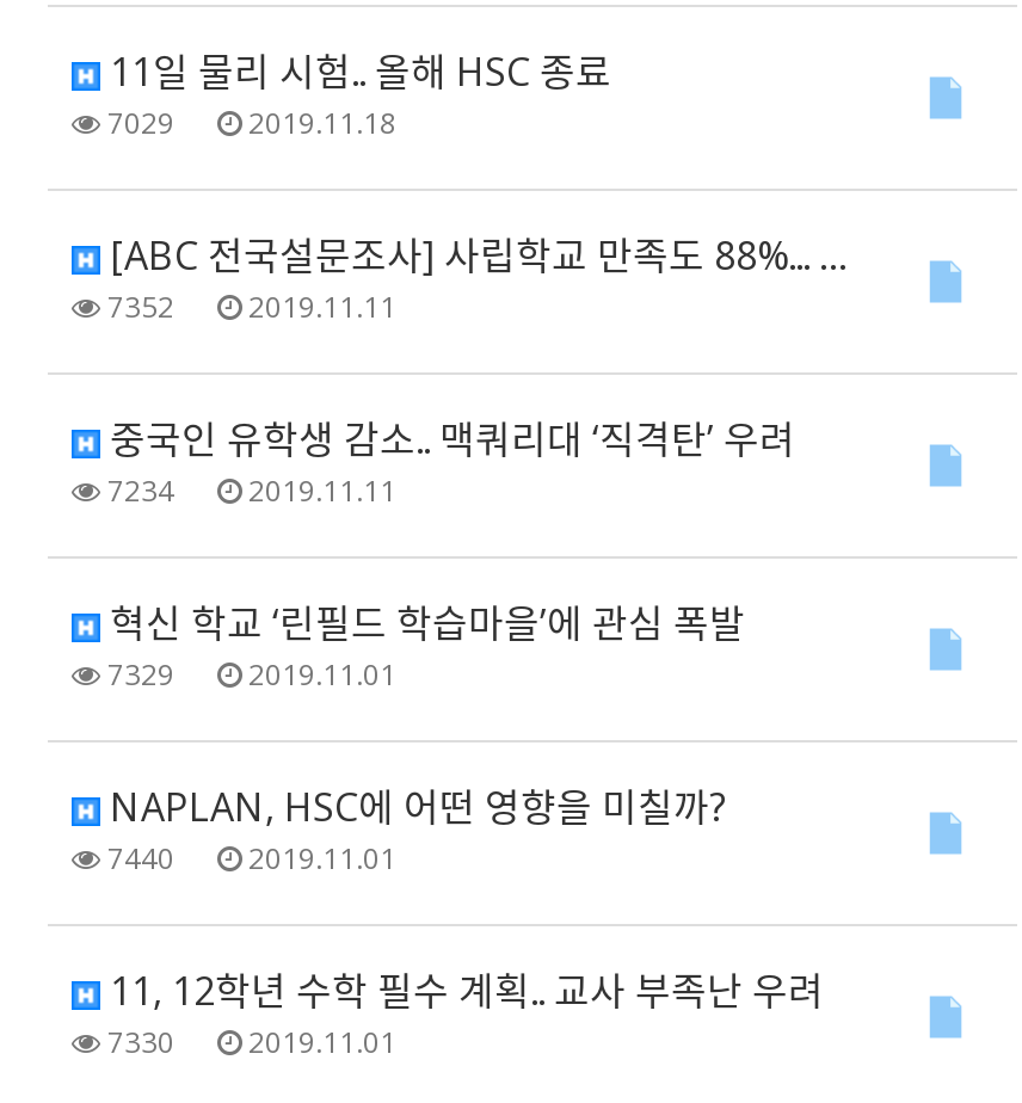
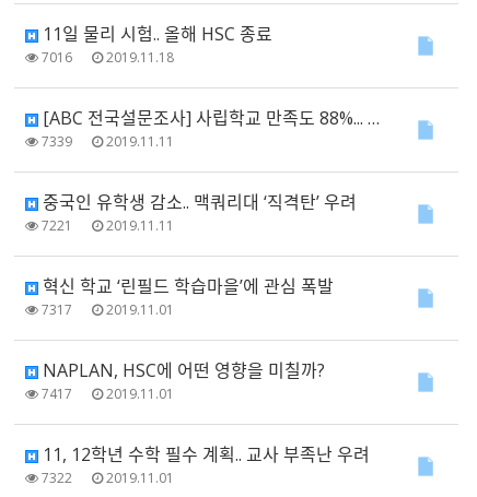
- 7029 2019.11.18
+ 7016 2019.11.18

- 7352 2019.11.11
+ 7339 2019.11.11

- 7234 2019.11.11
+ 7221 2019.11.11

- 7329 2019.11.01
+ 7317 2019.11.01

- 7440 2019.11.01
+ 7417 2019.11.01

- 7330 2019.11.01
+ 7322 2019.11.01
